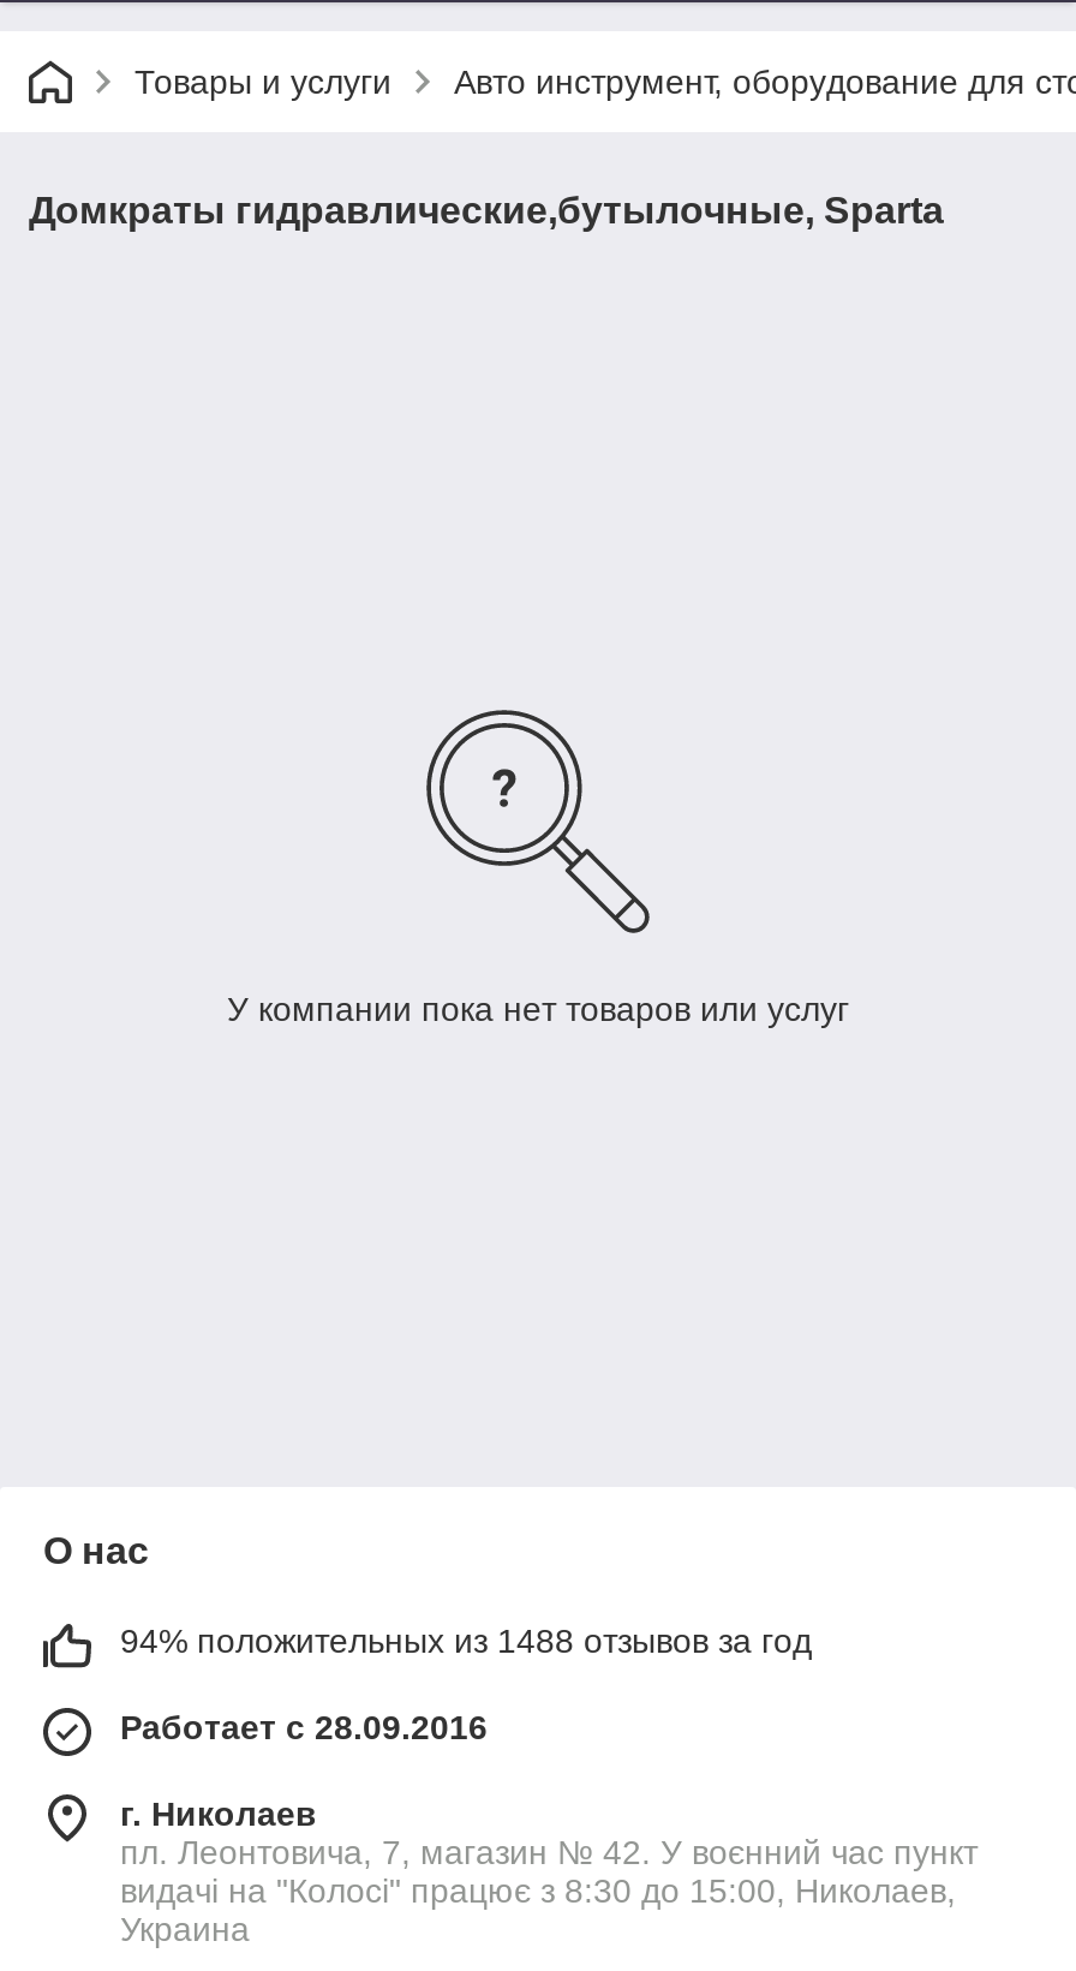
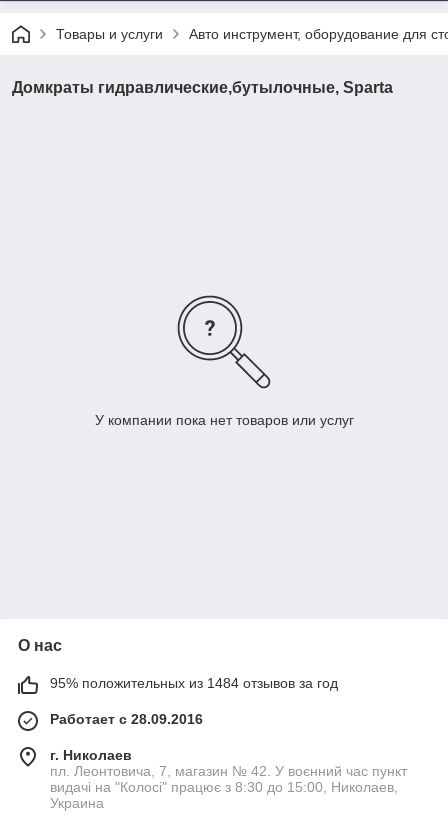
- 94% положительных из 1488 отзывов за год
+ 95% положительных из 1484 отзывов за год
